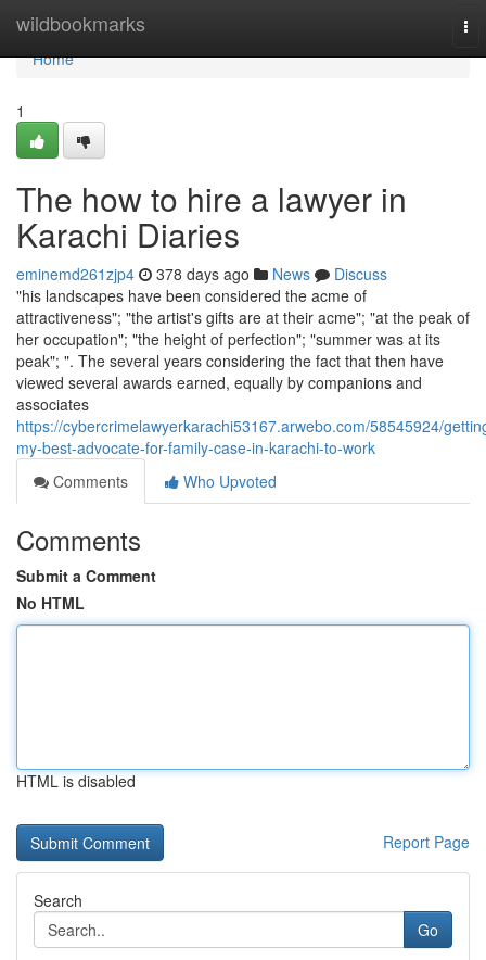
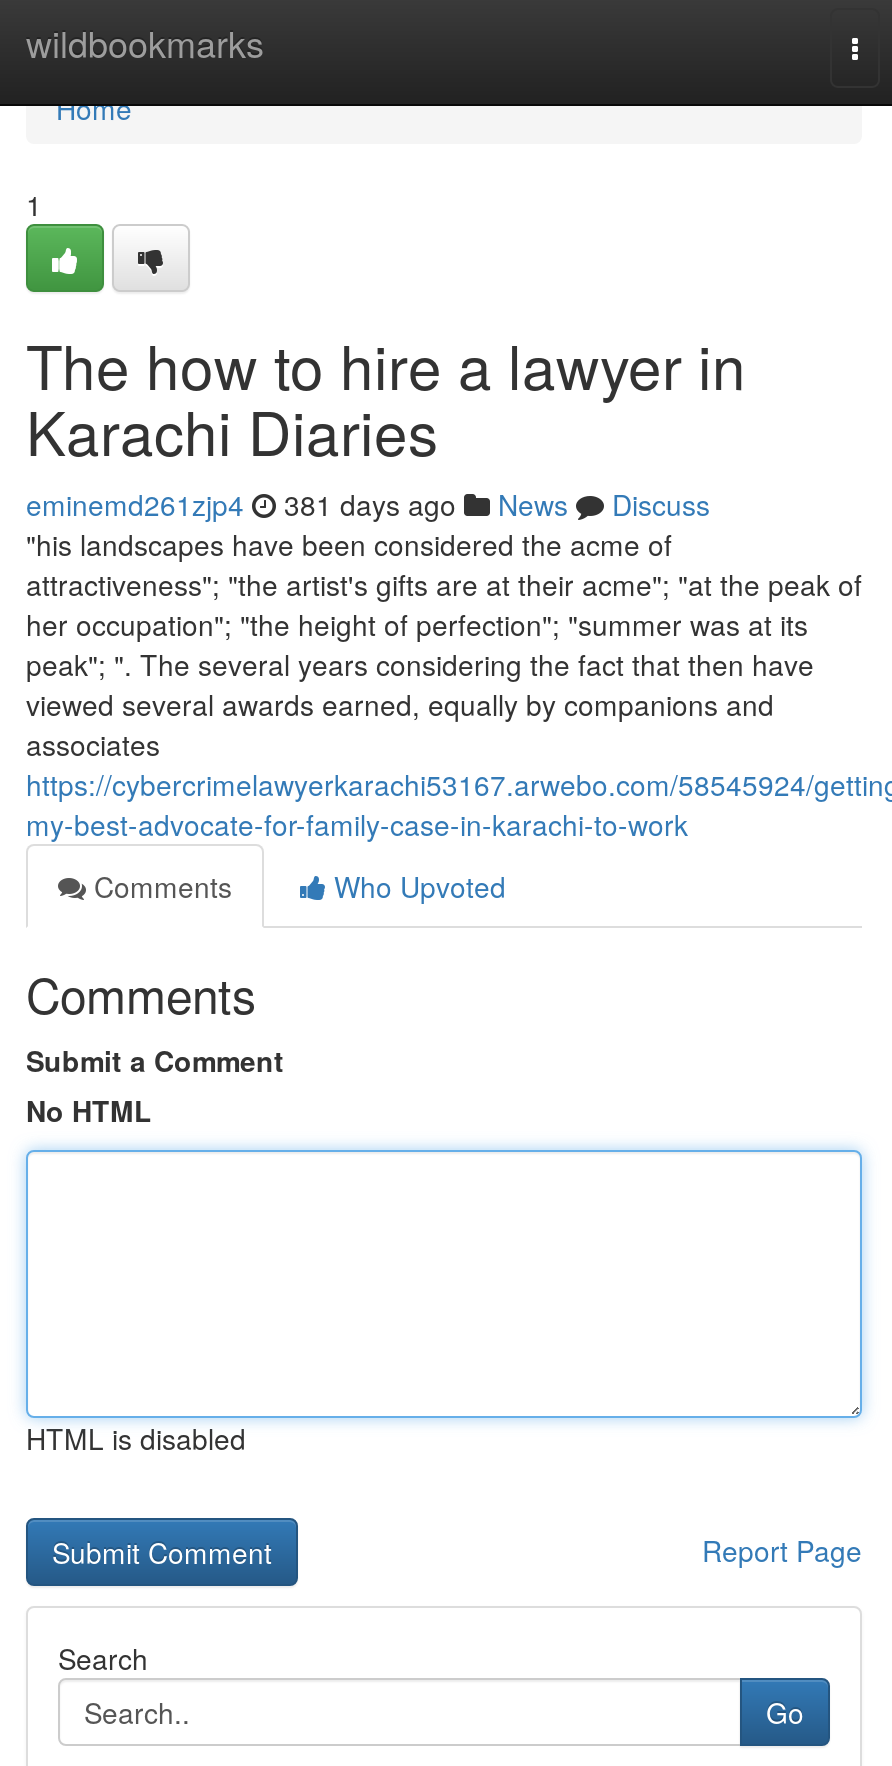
- eminemd261zjp4 378 days ago News Discuss
+ eminemd261zjp4 381 days ago News Discuss
